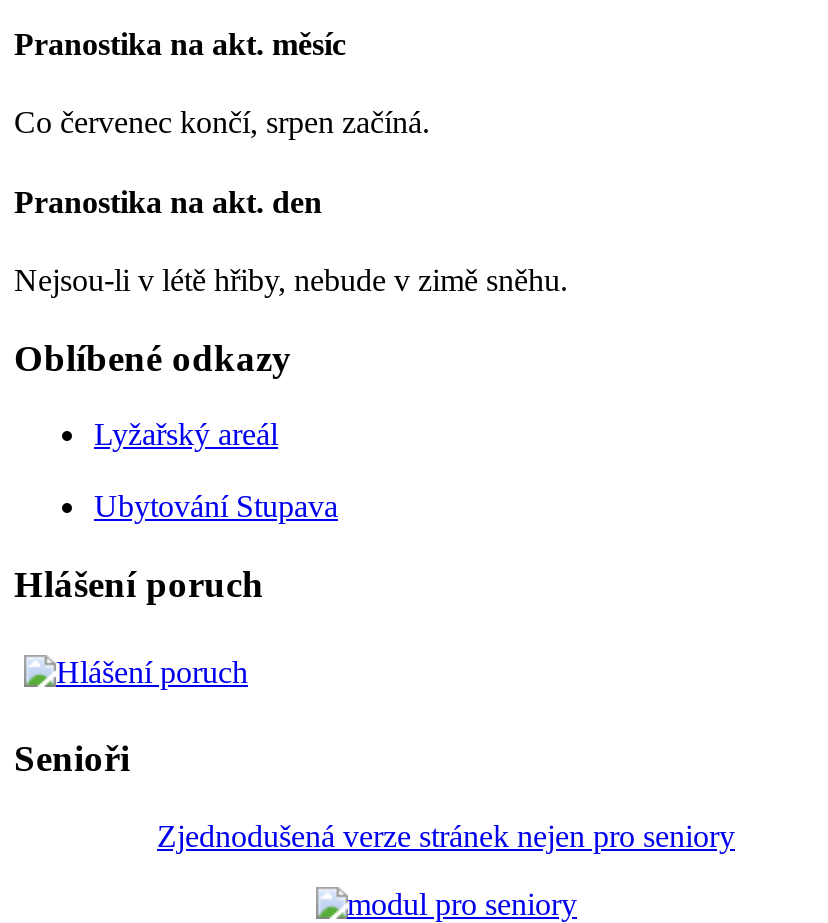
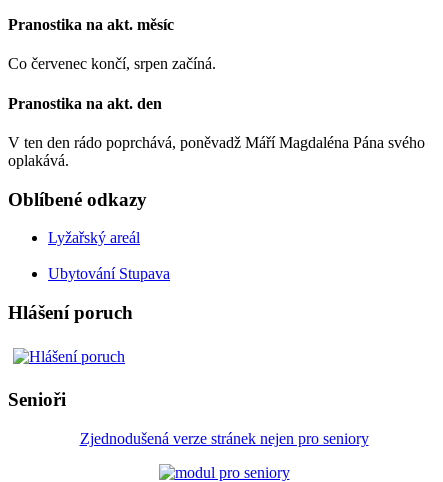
- Nejsou-li v létě hřiby, nebude v zimě sněhu.
+ V ten den rádo poprchává, poněvadž Máří Magdaléna Pána svého
+ oplakává.
